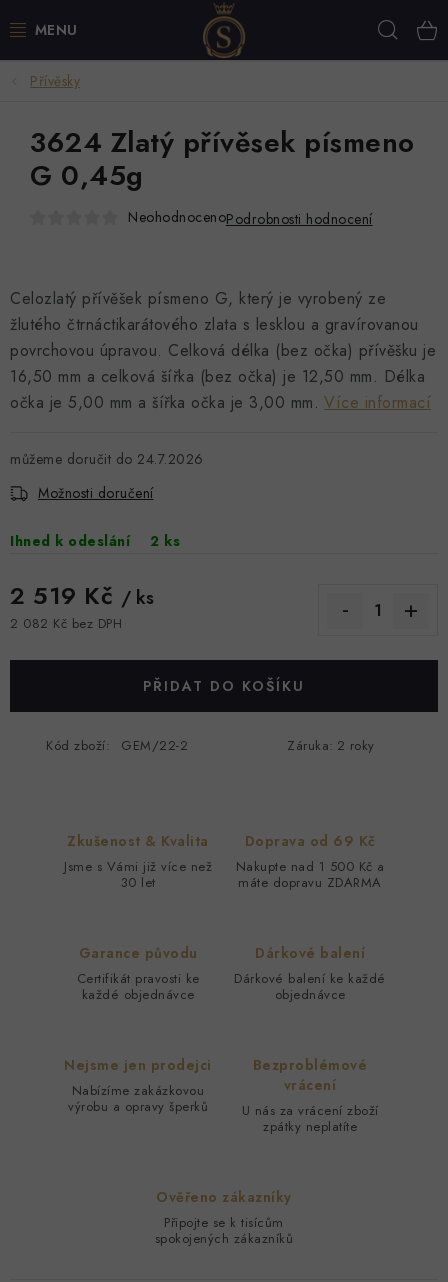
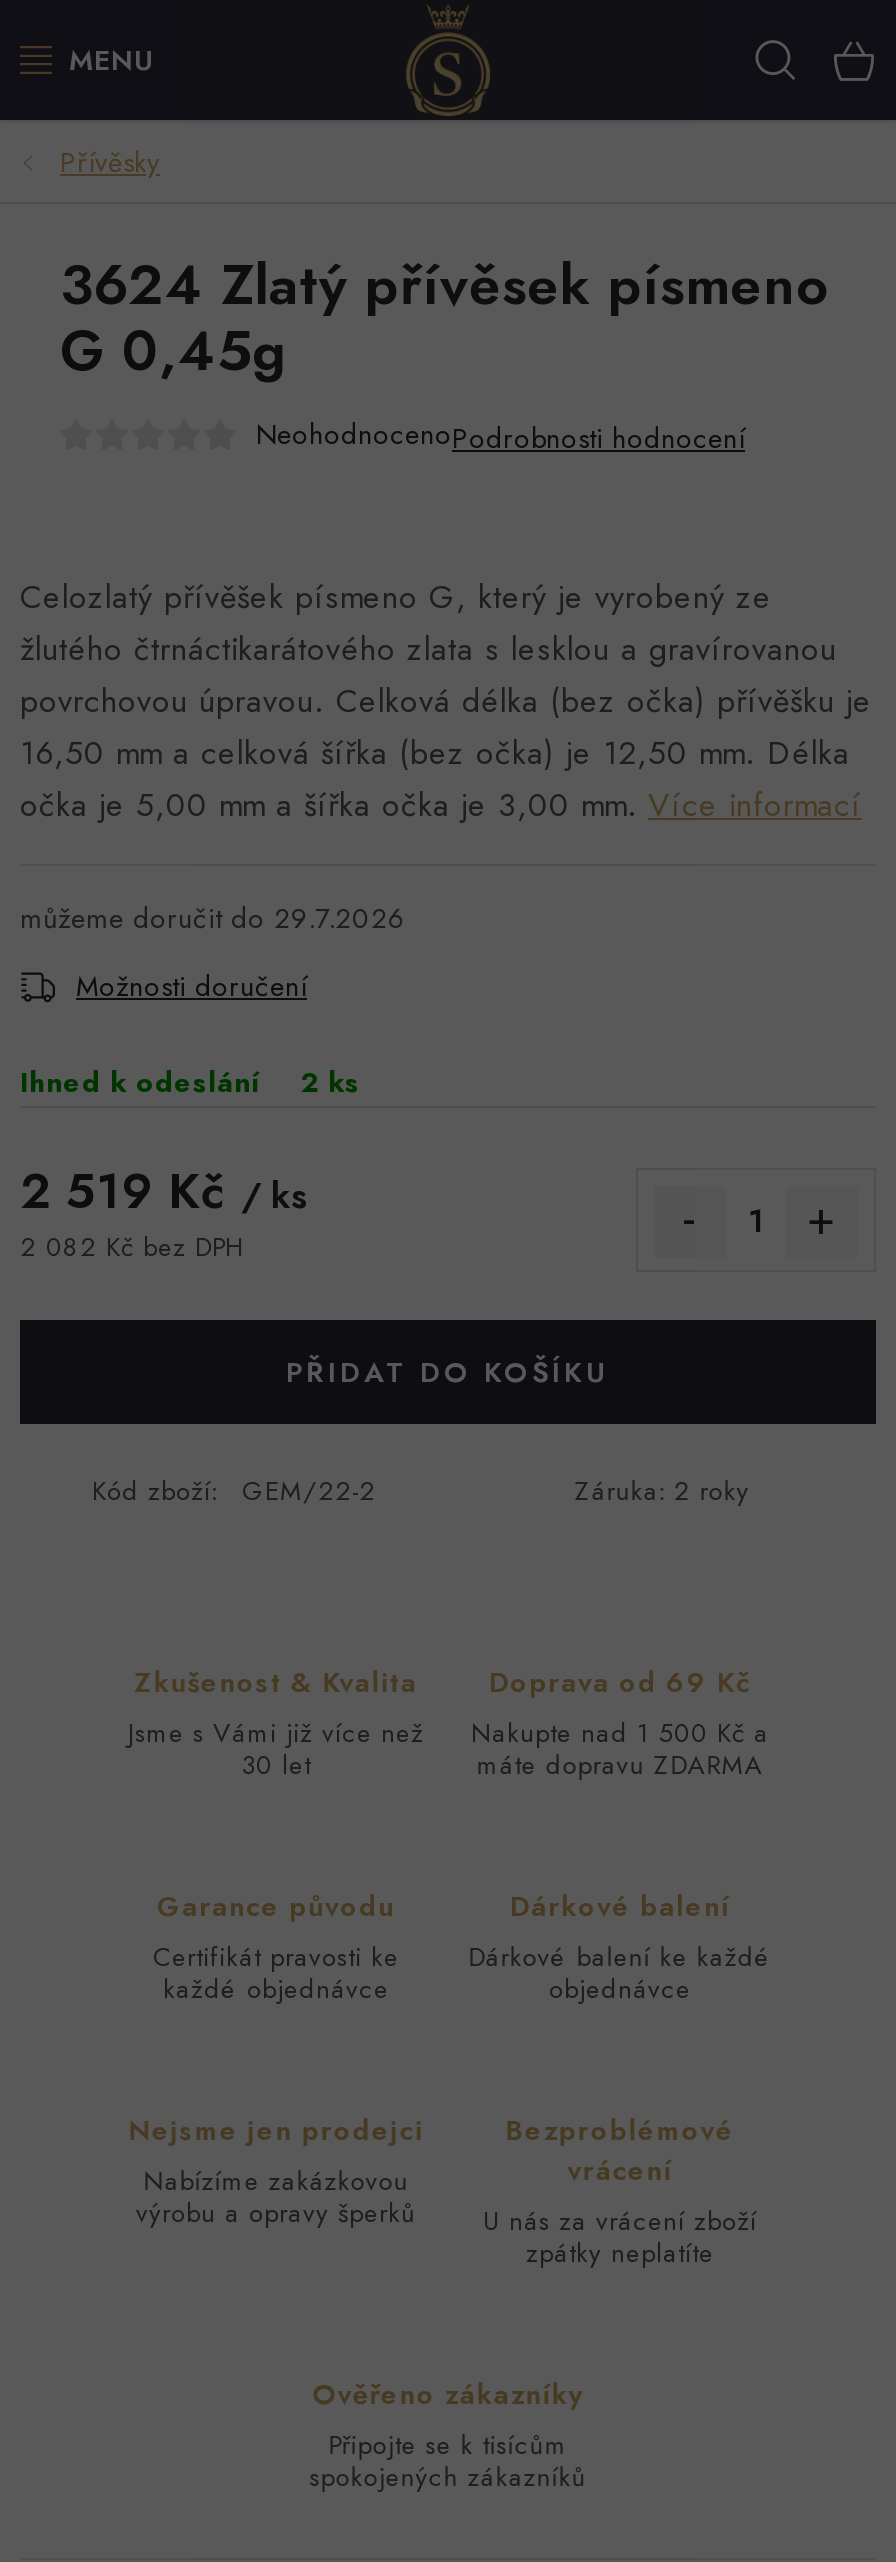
- 24.7.2026
+ 29.7.2026
